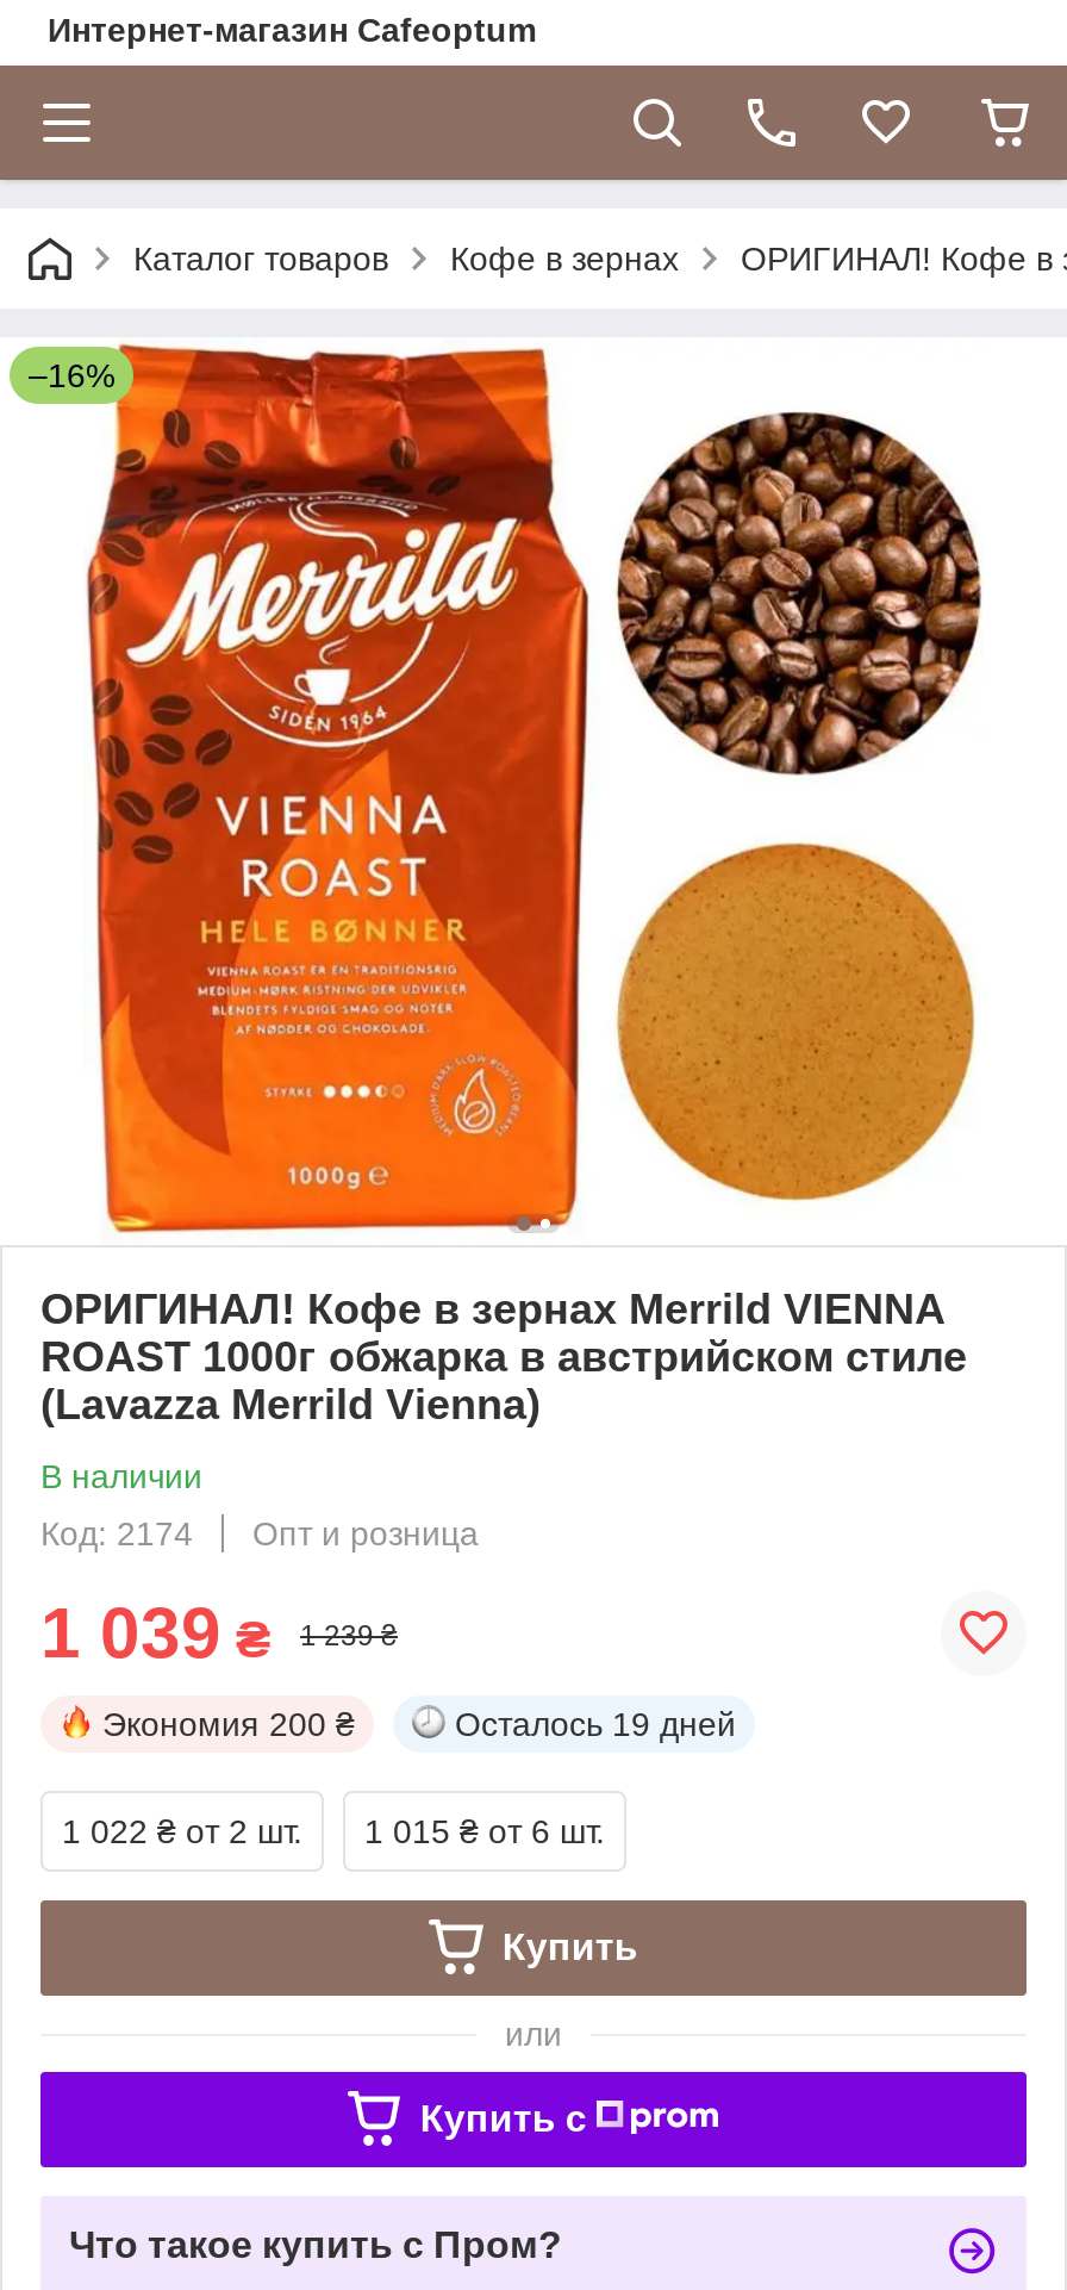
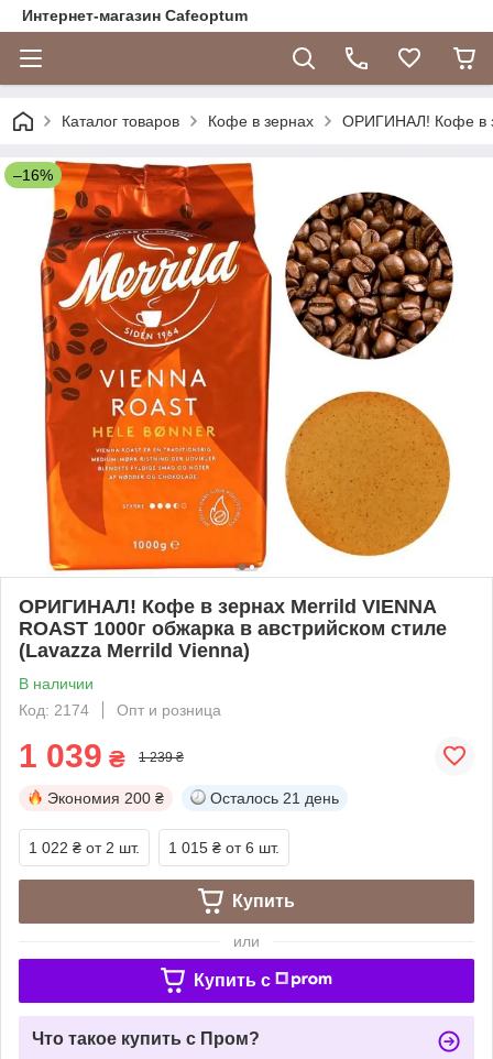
- Осталось 19 дней
+ Осталось 21 день
